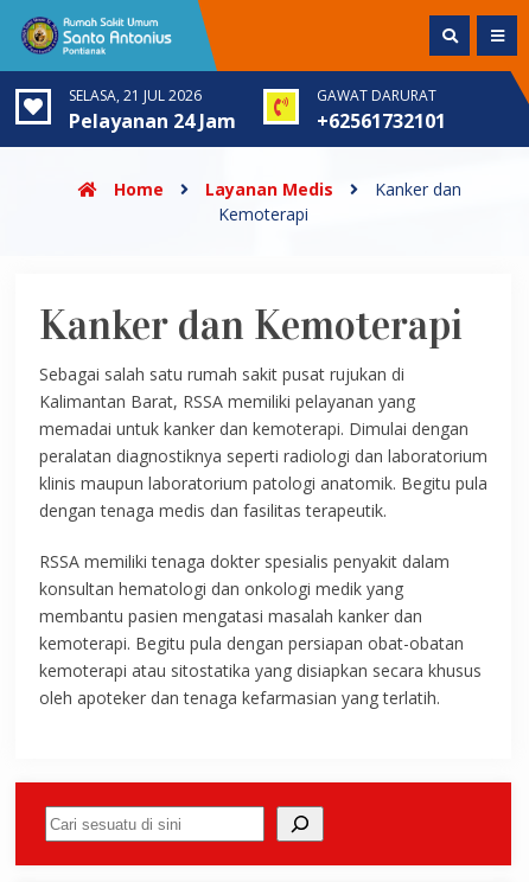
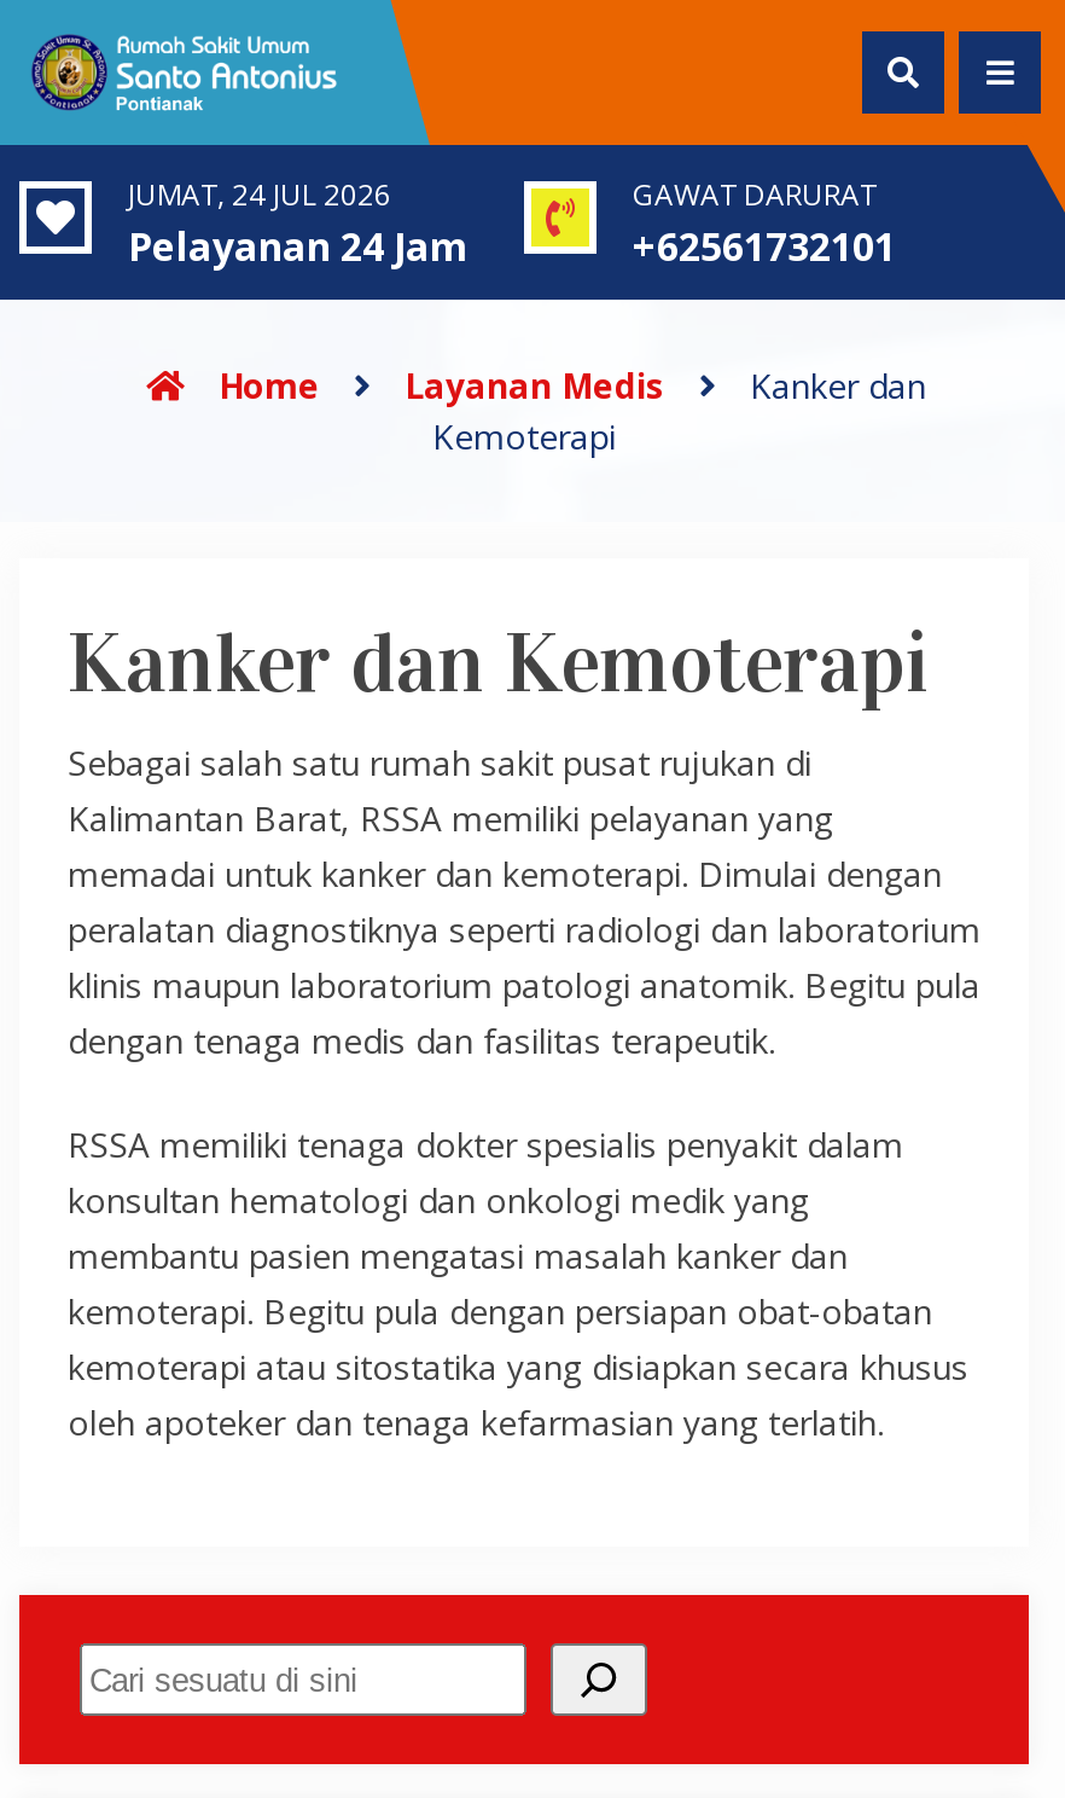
- SELASA, 21 JUL 2026
+ JUMAT, 24 JUL 2026
